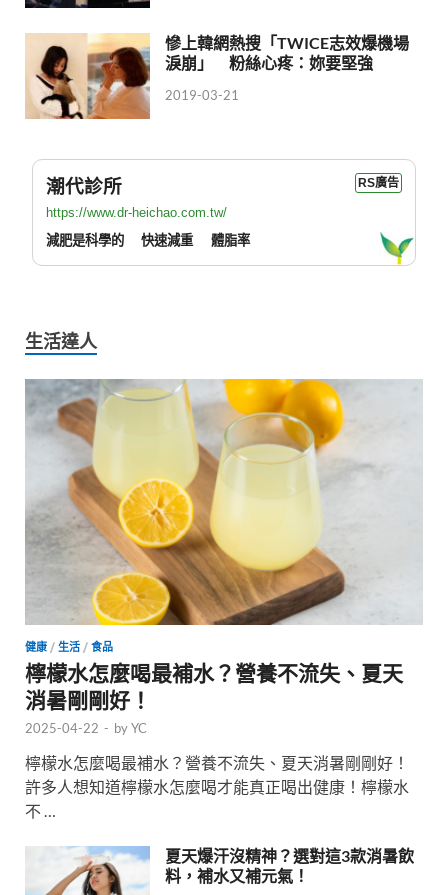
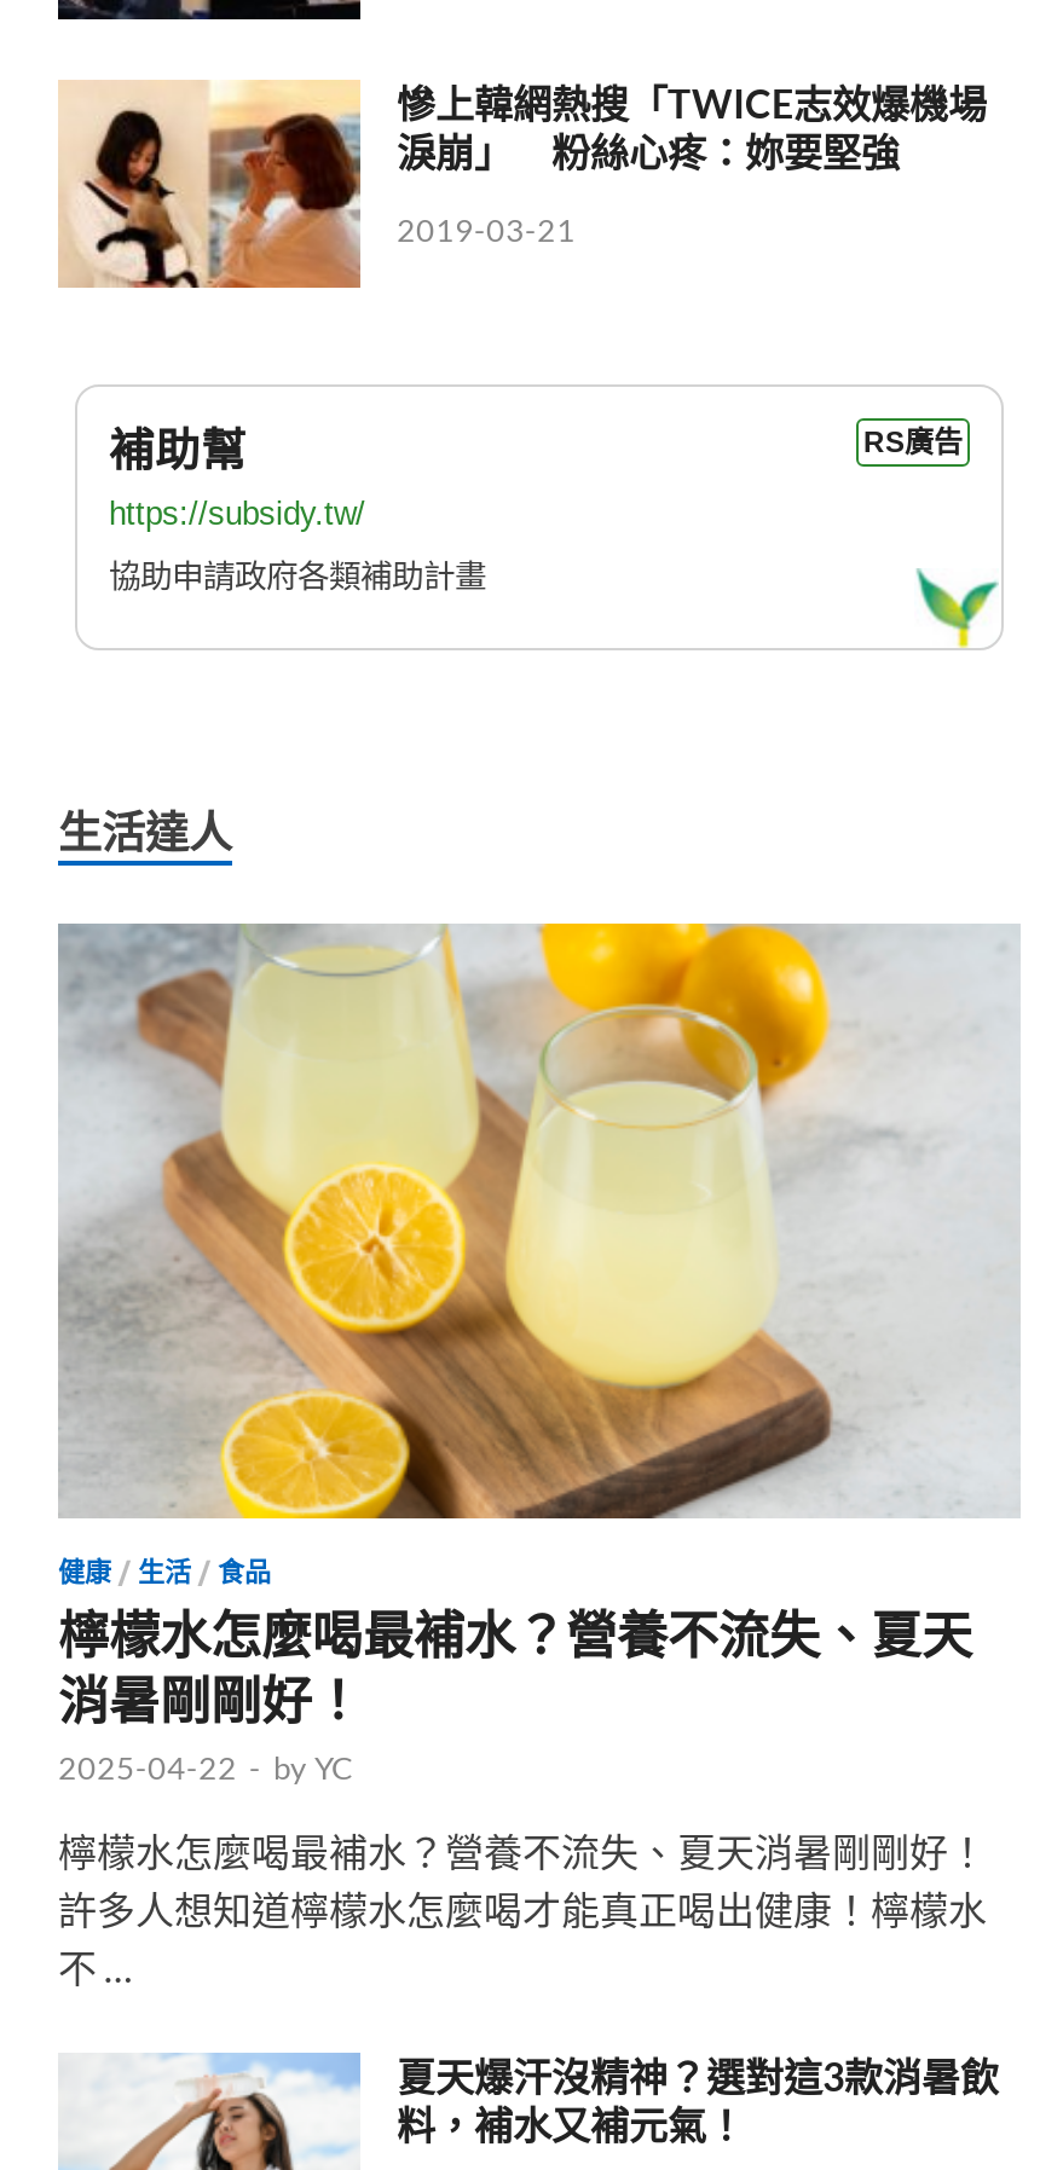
- 潮代診所
+ 補助幫

- https://www.dr-heichao.com.tw/
+ https://subsidy.tw/

- 減肥是科學的
- 快速減重
- 體脂率
+ 協助申請政府各類補助計畫
